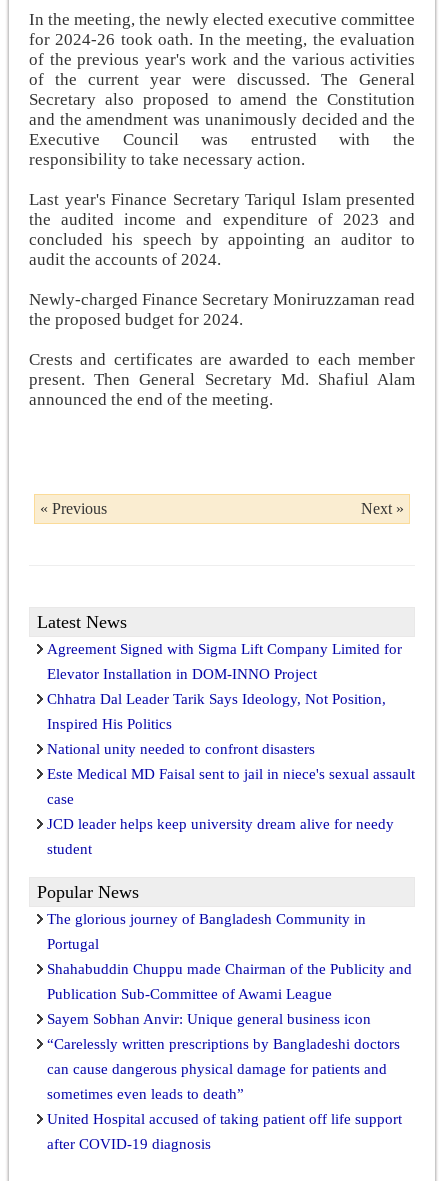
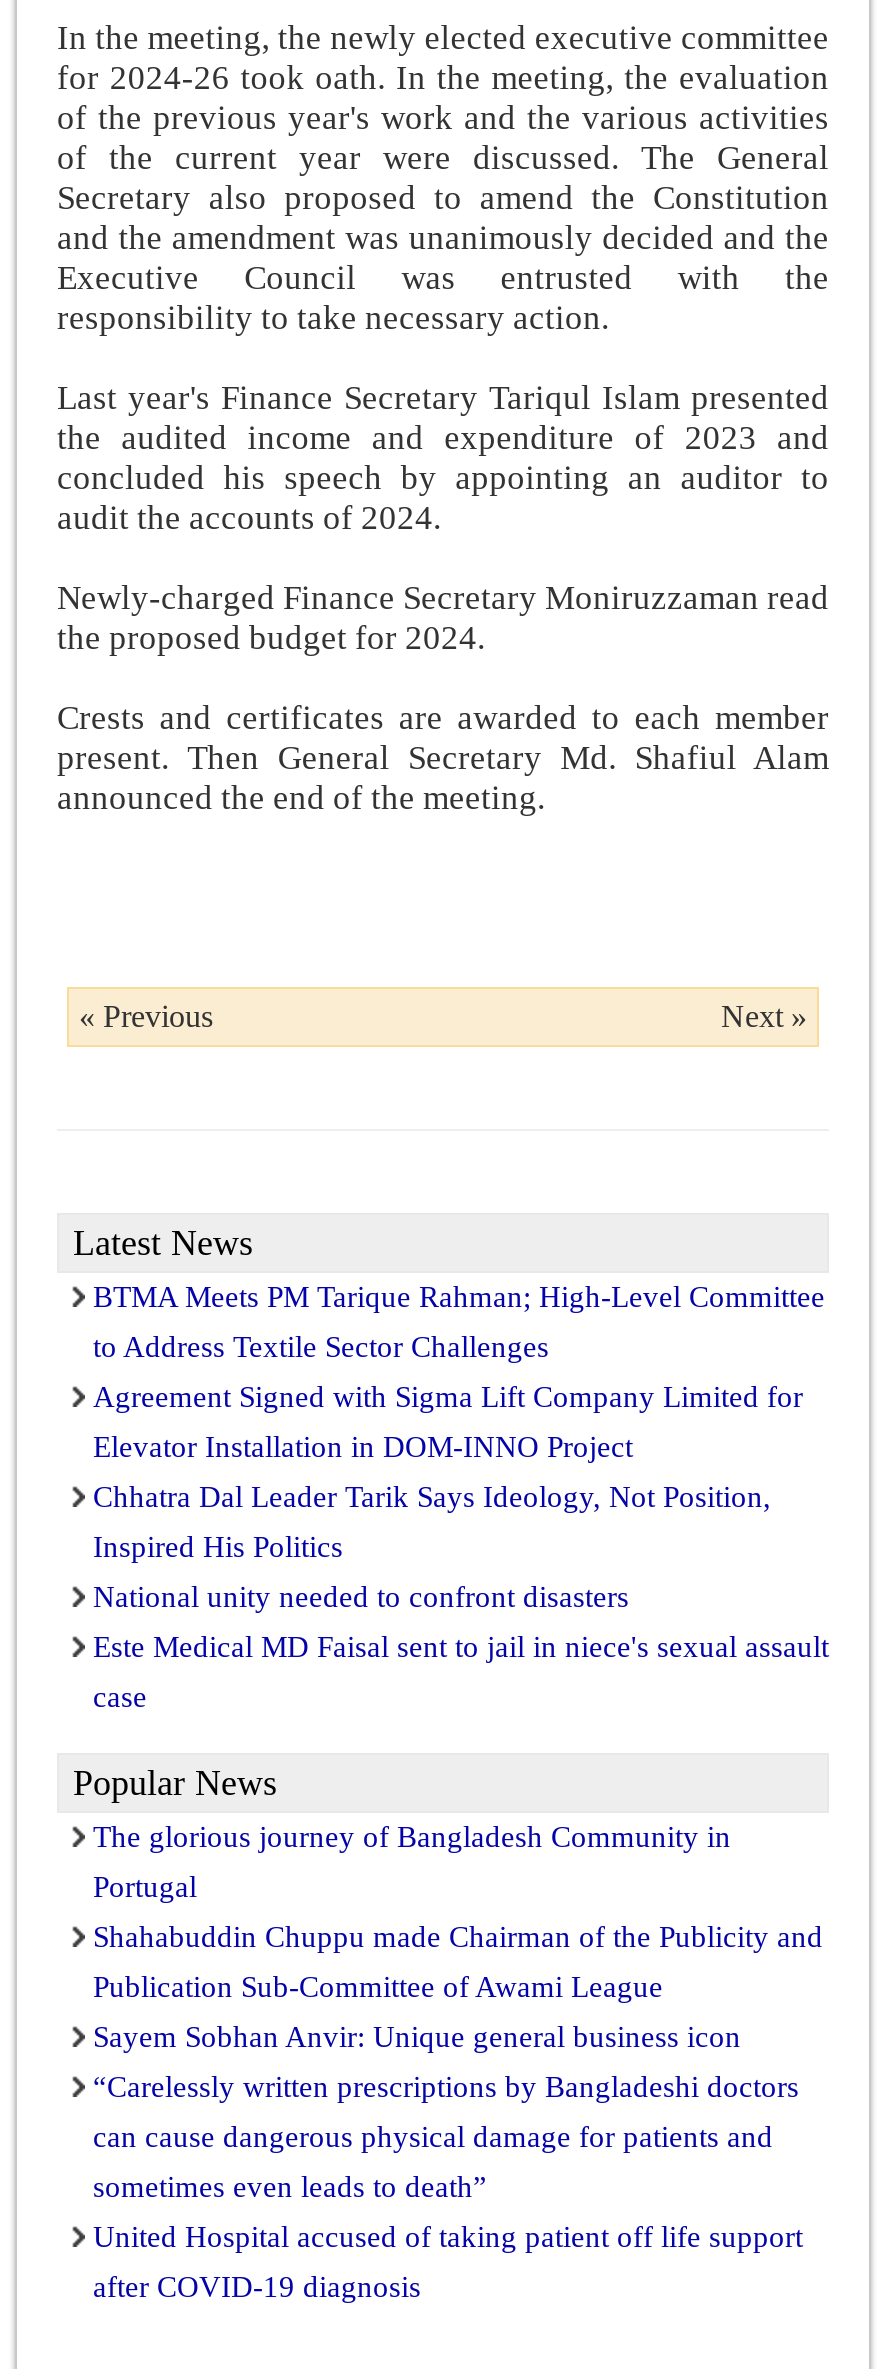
+ BTMA Meets PM Tarique Rahman; High-Level Committee
+ to Address Textile Sector Challenges

moved down: Agreement Signed with Sigma Lift Company Limited for | Elevator Installation in DOM-INNO Project | Chhatra Dal Leader Tarik Says Ideology, Not Position, | Inspired His Politics | National unity needed to confront disasters | Este Medical MD Faisal sent to jail in niece's sexual assault | case

- JCD leader helps keep university dream alive for needy
- student
